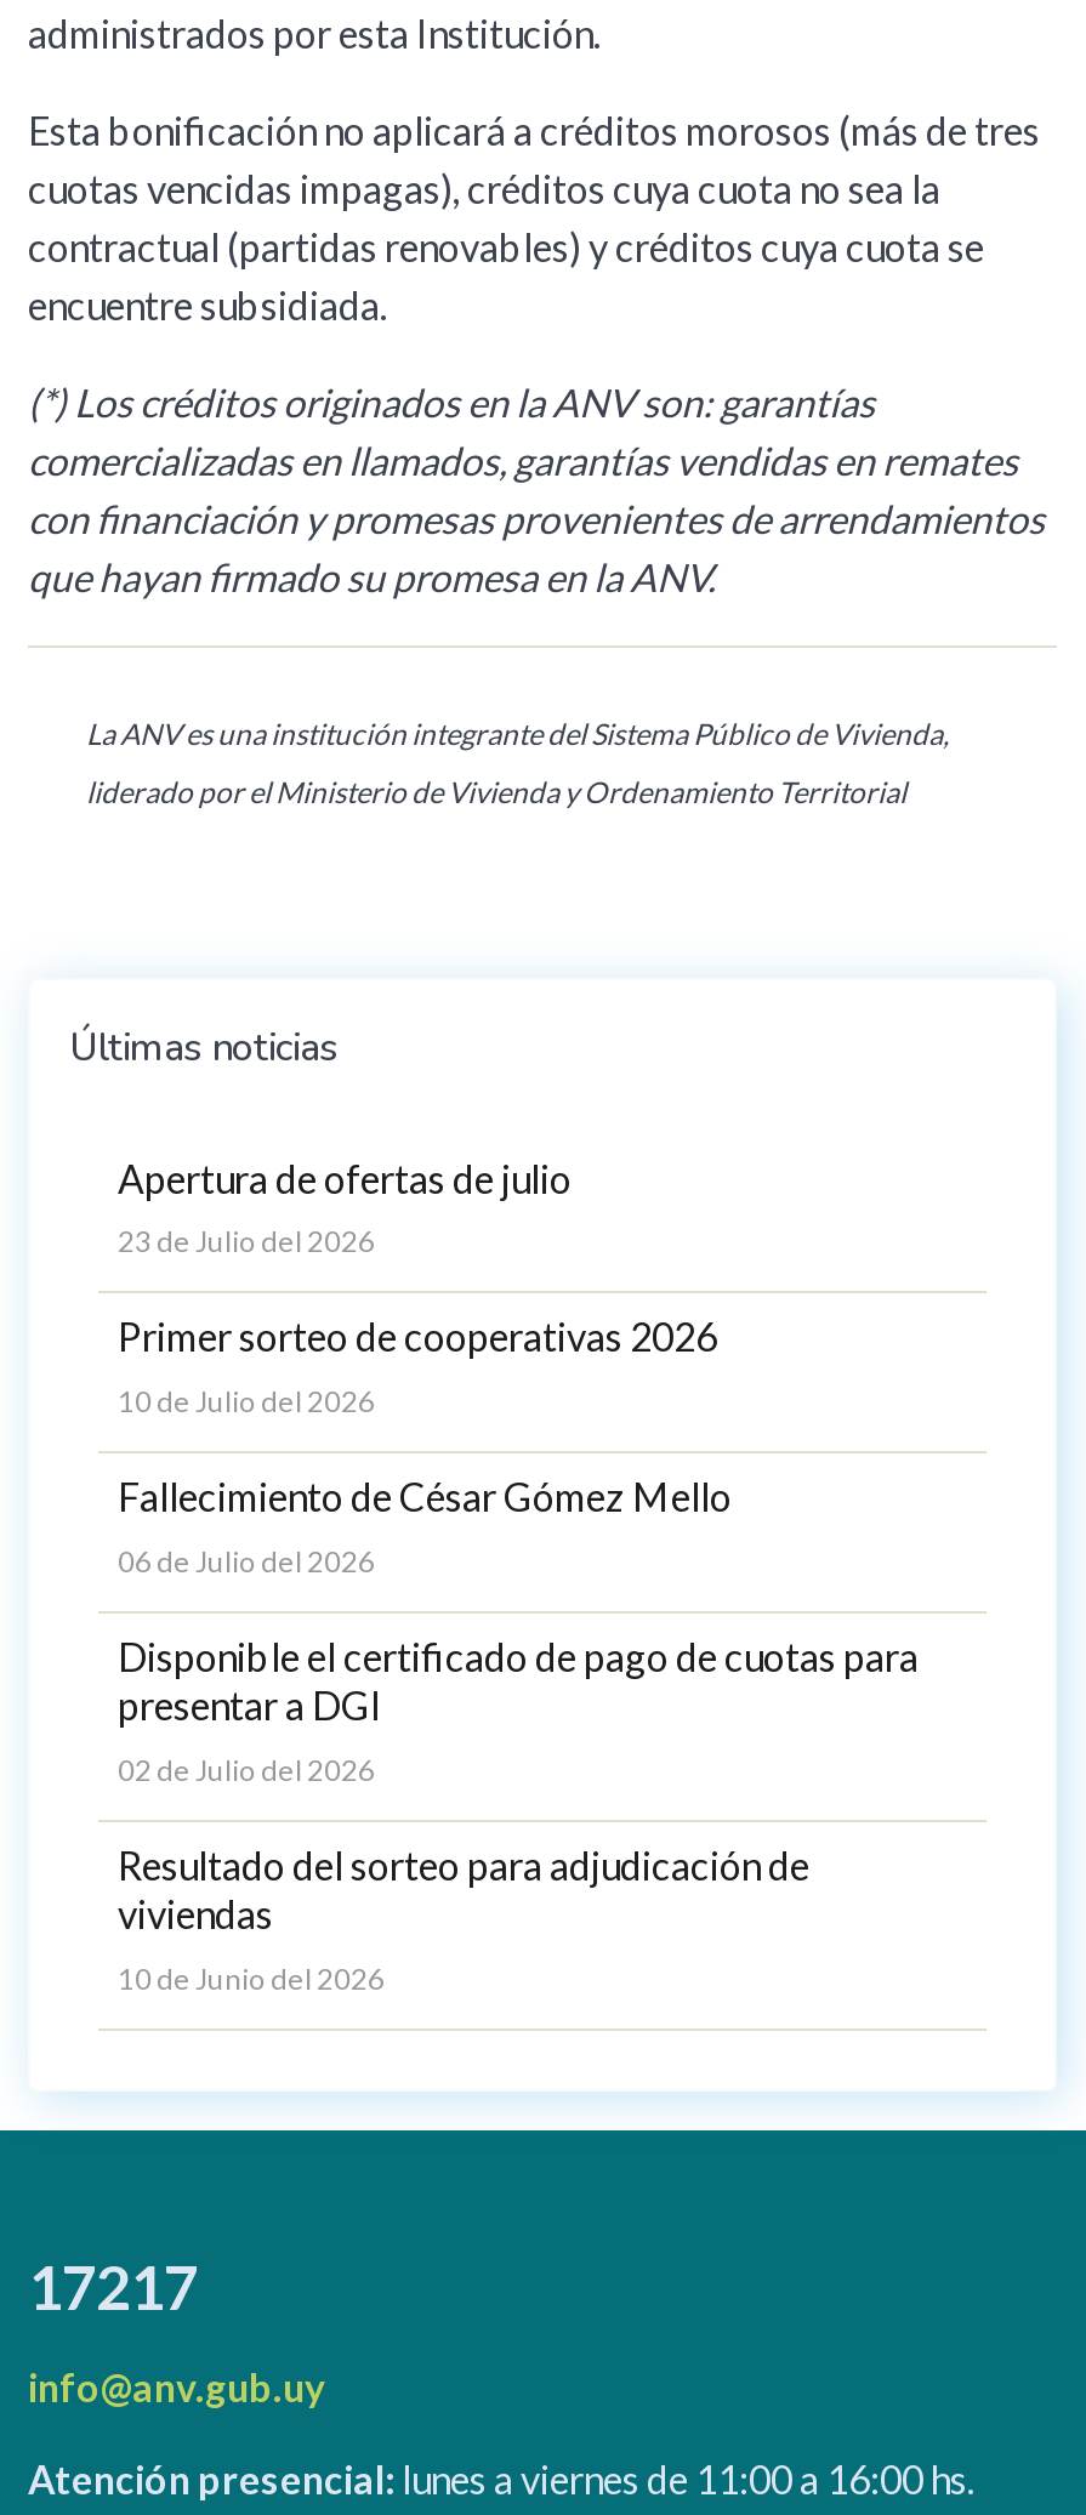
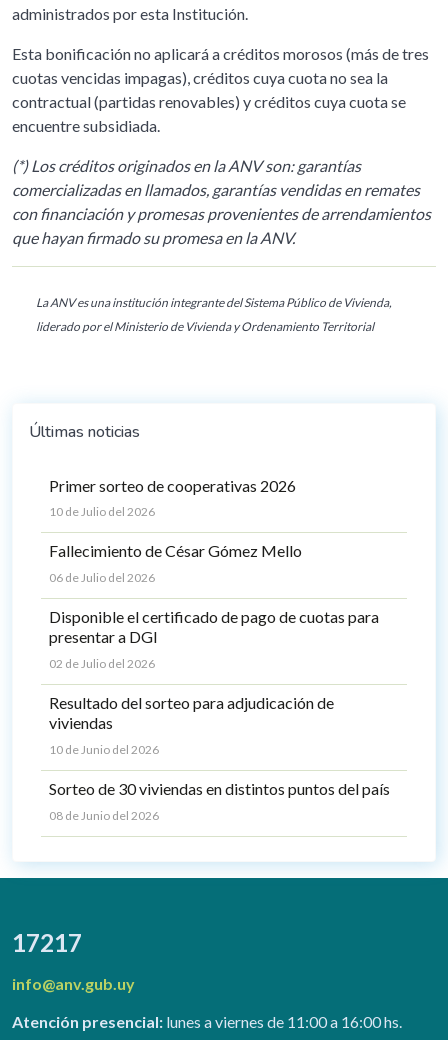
- Apertura de ofertas de julio
- 23 de Julio del 2026

moved up: Primer sorteo de cooperativas 2026 | 10 de Julio del 2026 | Fallecimiento de César Gómez Mello | ... | viviendas | 10 de Junio del 2026

+ Sorteo de 30 viviendas en distintos puntos del país
+ 08 de Junio del 2026
